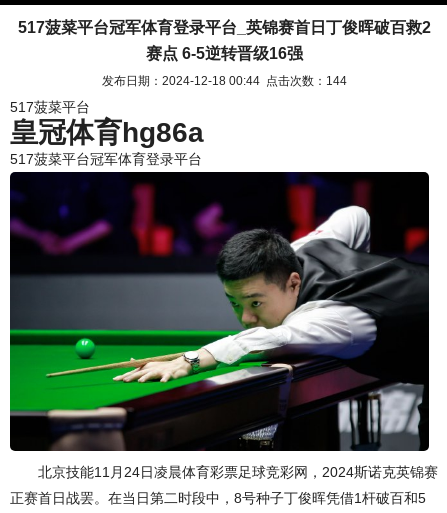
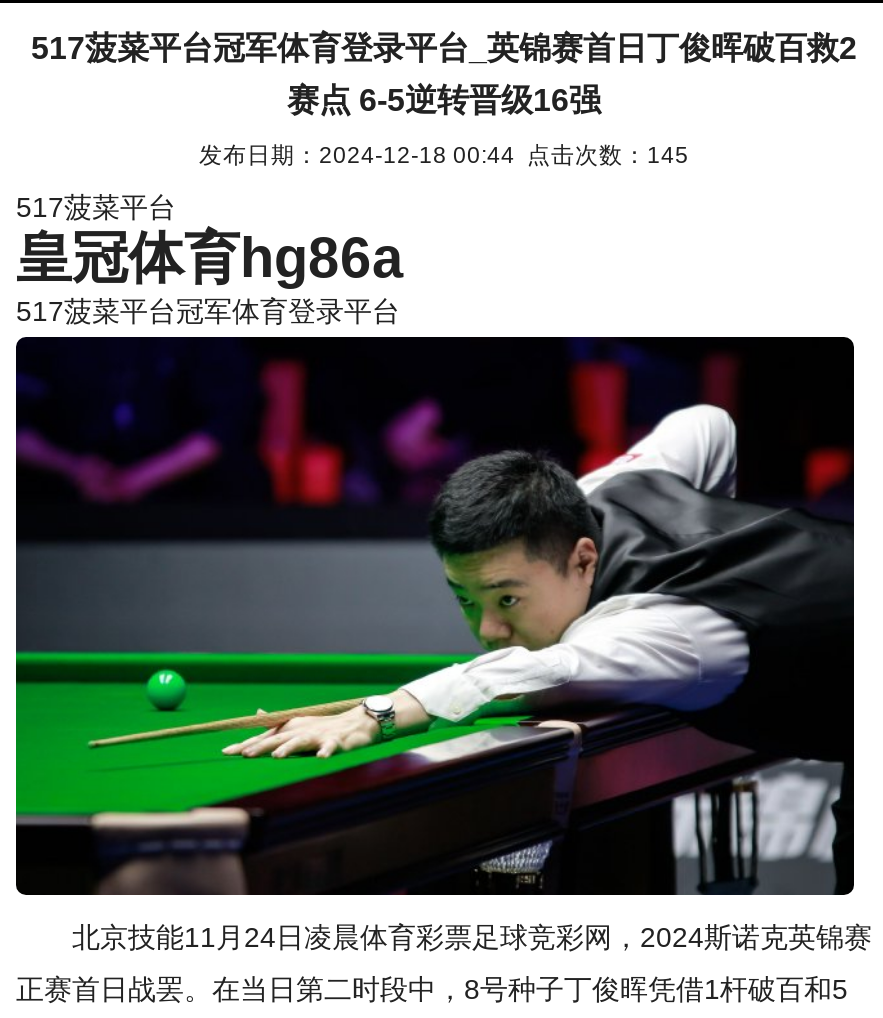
- 发布日期：2024-12-18 00:44 点击次数：144
+ 发布日期：2024-12-18 00:44 点击次数：145
